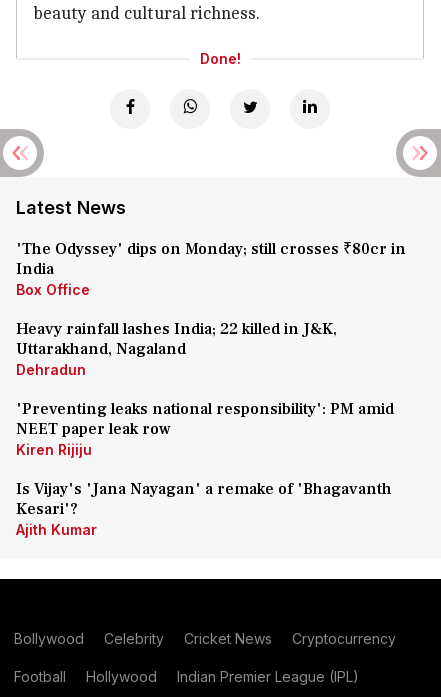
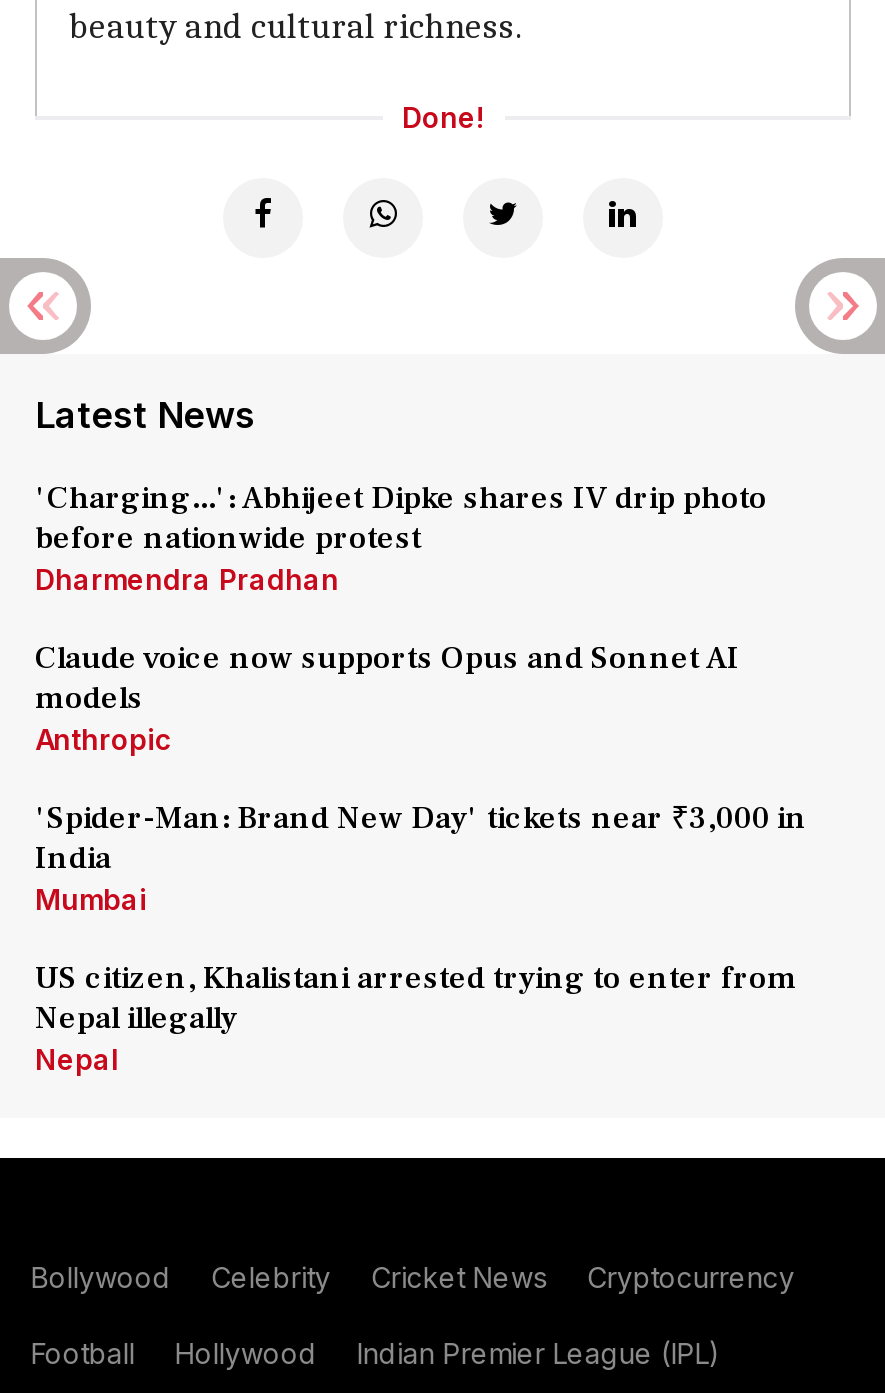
- 'The Odyssey' dips on Monday; still crosses ₹80cr in
+ 'Charging...': Abhijeet Dipke shares IV drip photo
+ before nationwide protest
+ Dharmendra Pradhan
+ Claude voice now supports Opus and Sonnet AI
+ models
+ Anthropic
+ 'Spider-Man: Brand New Day' tickets near ₹3,000 in

moved down: India

- Box Office
- Heavy rainfall lashes India; 22 killed in J&K,
- Uttarakhand, Nagaland
- Dehradun
- 'Preventing leaks national responsibility': PM amid
- NEET paper leak row
- Kiren Rijiju
- Is Vijay's 'Jana Nayagan' a remake of 'Bhagavanth
- Kesari'?
- Ajith Kumar
+ Mumbai
+ US citizen, Khalistani arrested trying to enter from
+ Nepal illegally
+ Nepal
